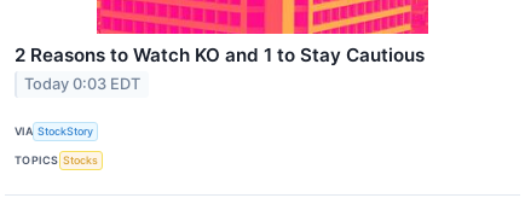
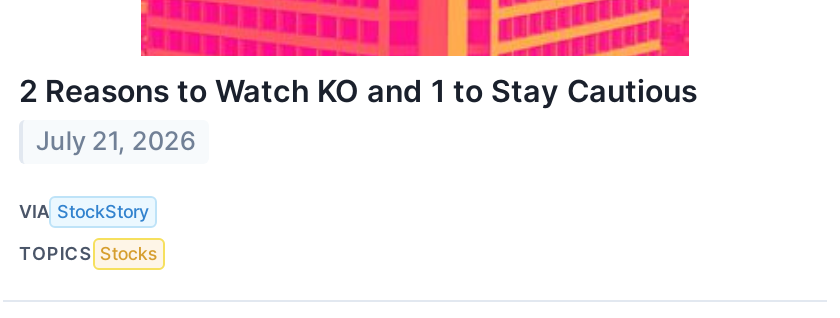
- Today 0:03 EDT
+ July 21, 2026
